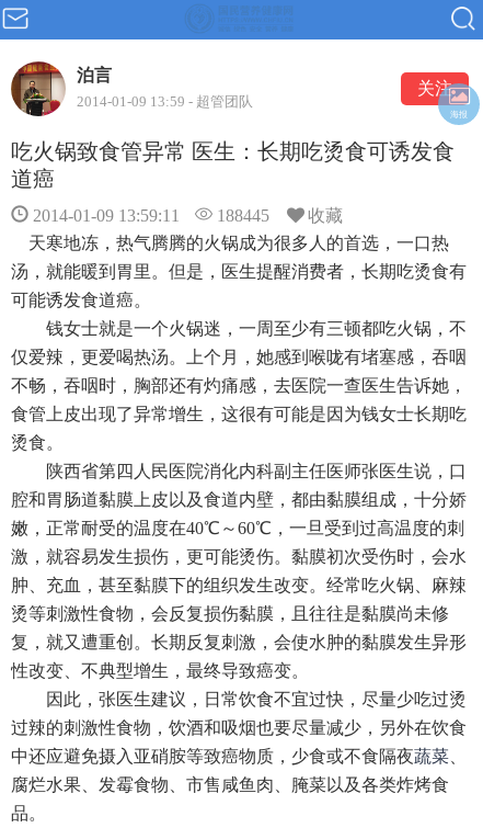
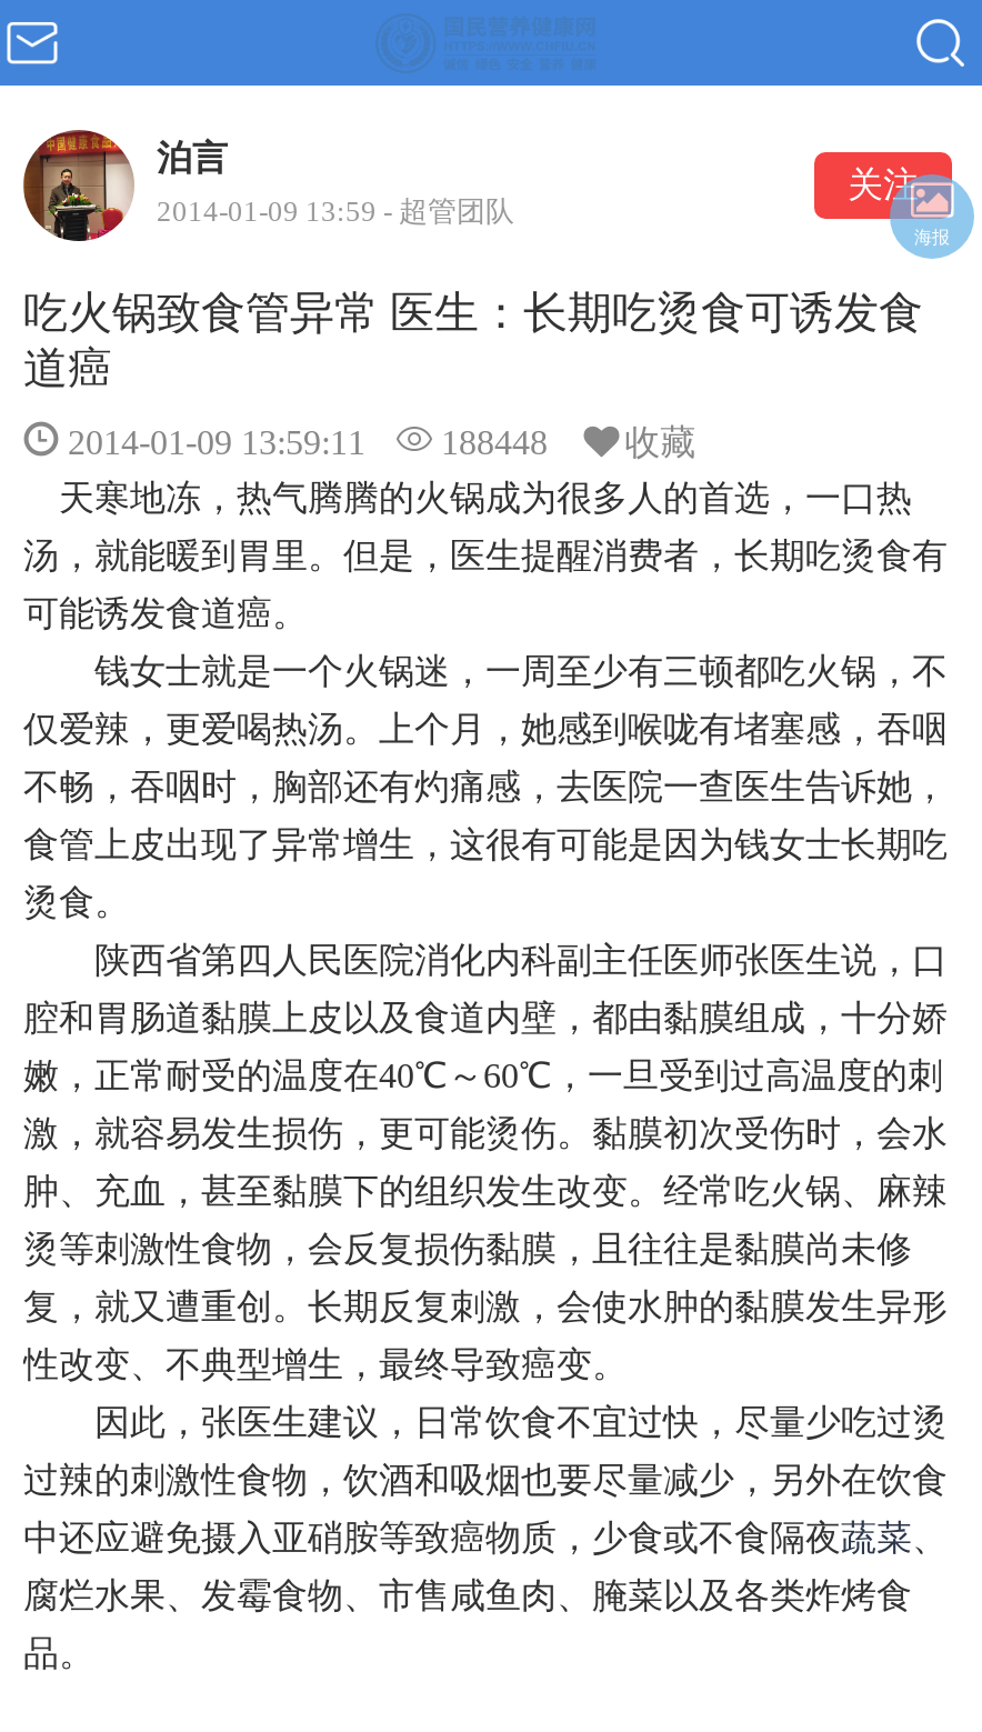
- 2014-01-09 13:59:11 188445
+ 2014-01-09 13:59:11 188448
